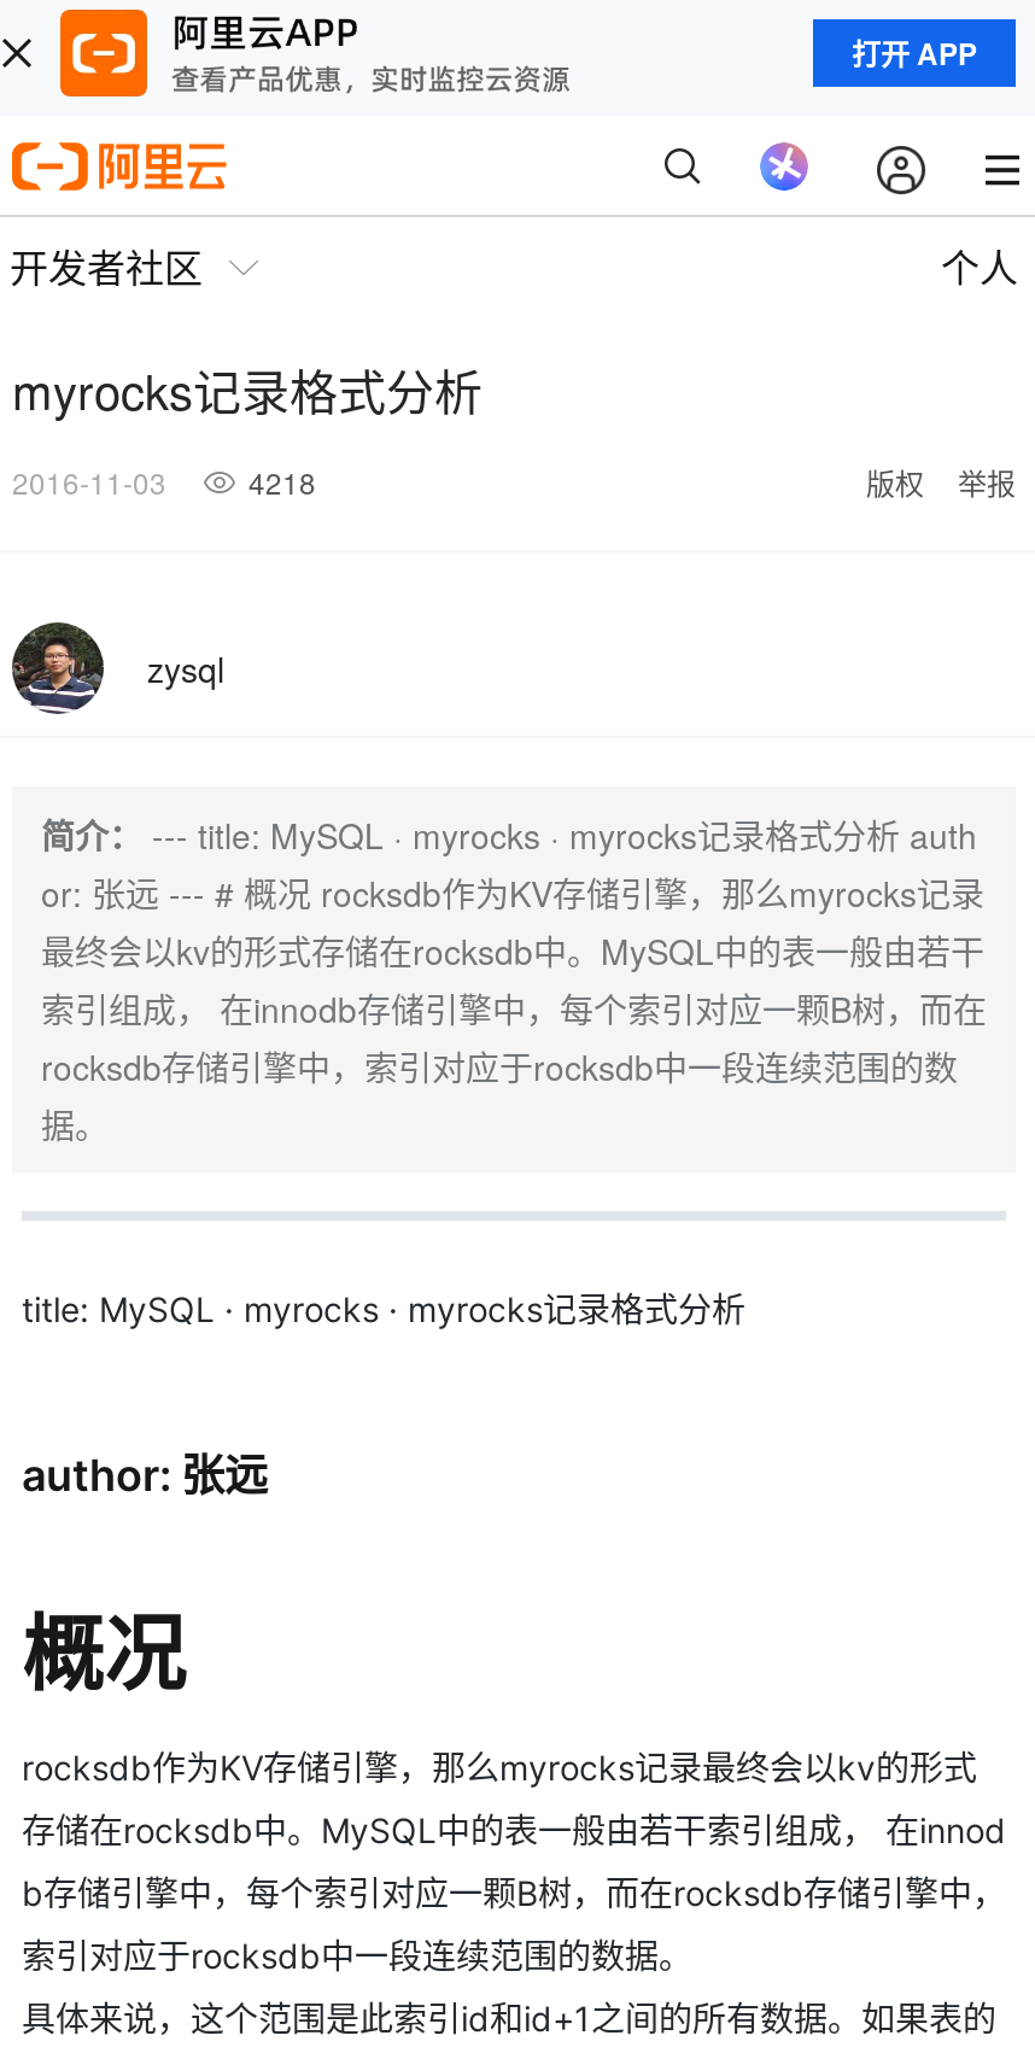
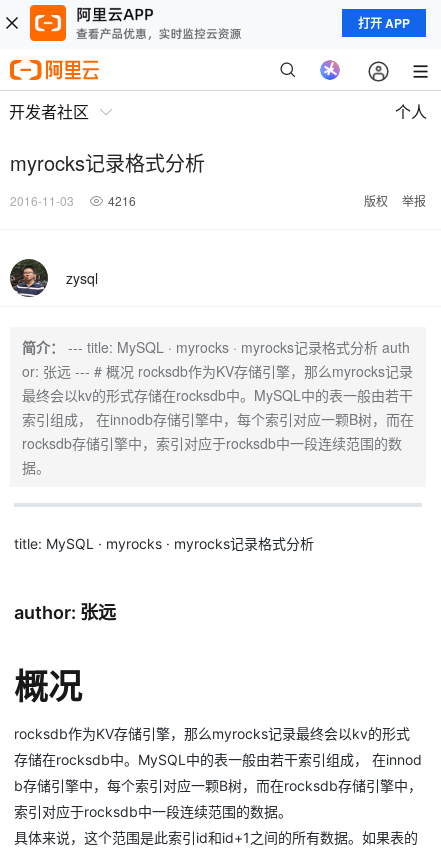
- 2016-11-03 4218
+ 2016-11-03 4216
